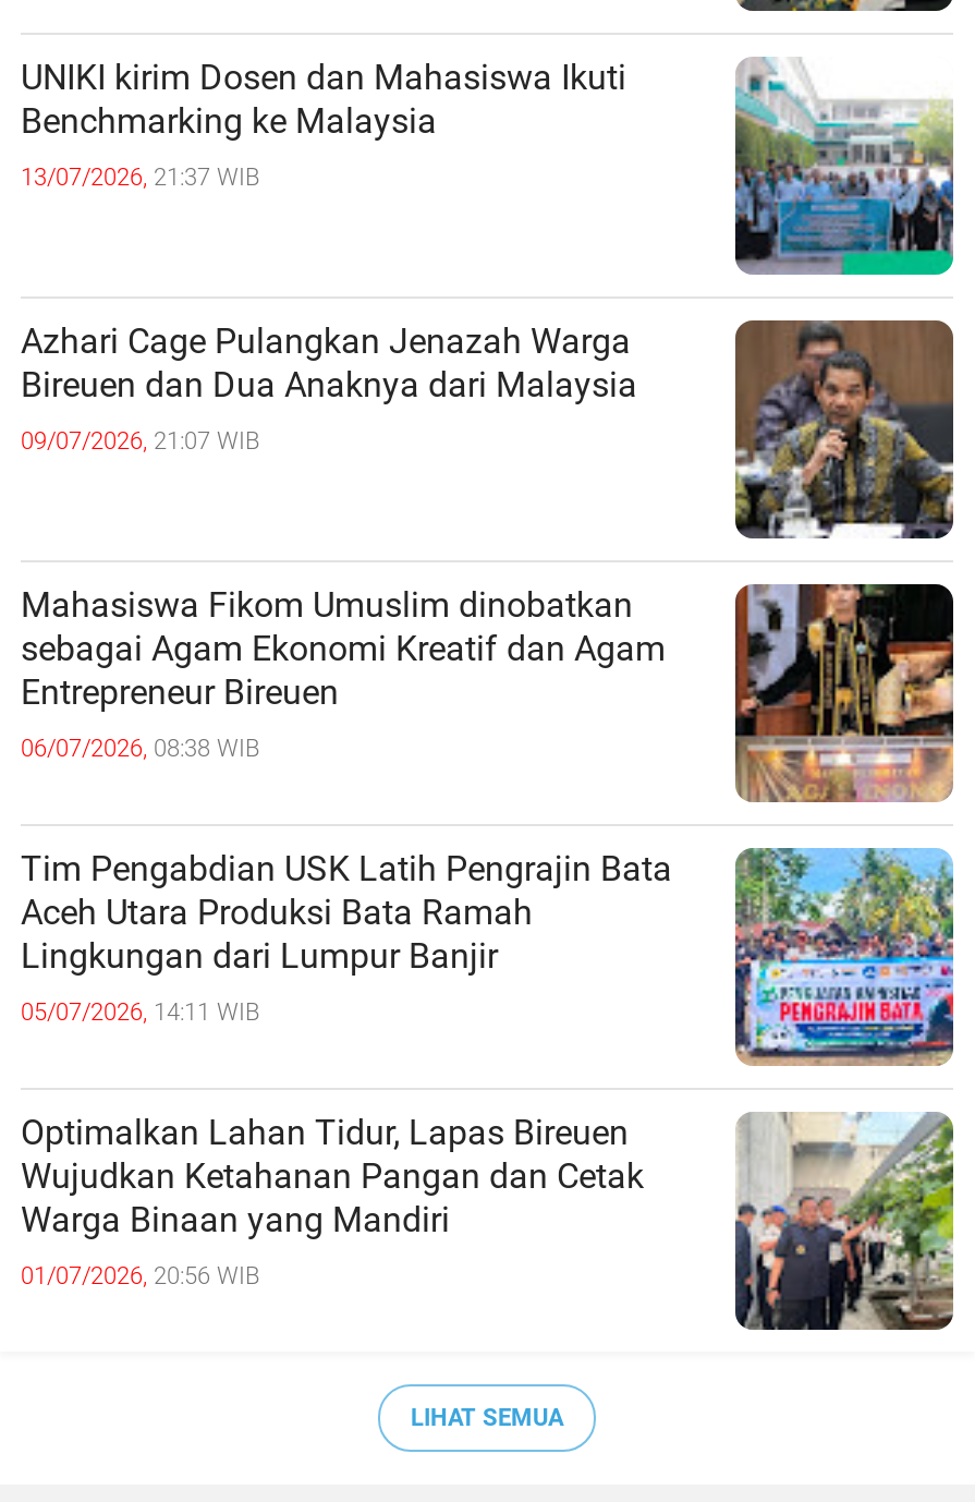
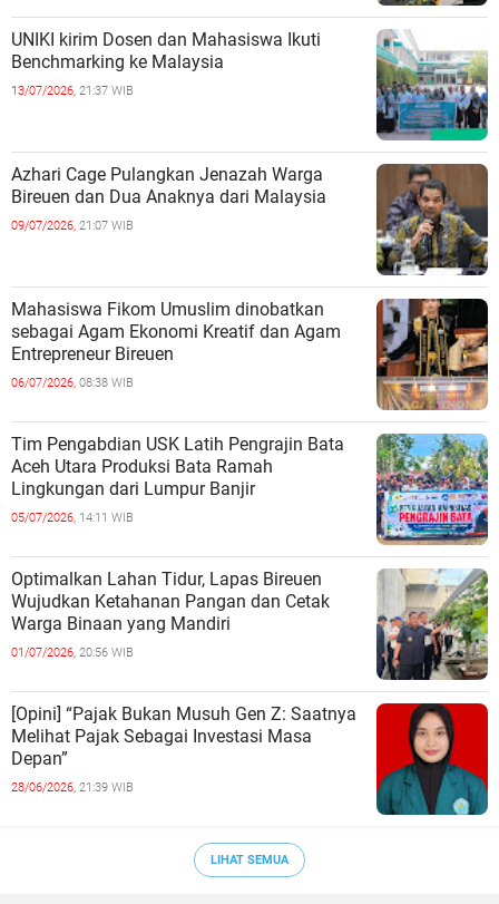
+ [image]
+ [Opini] “Pajak Bukan Musuh Gen Z: Saatnya
+ Melihat Pajak Sebagai Investasi Masa
+ Depan”
+ 28/06/2026, 21:39 WIB
